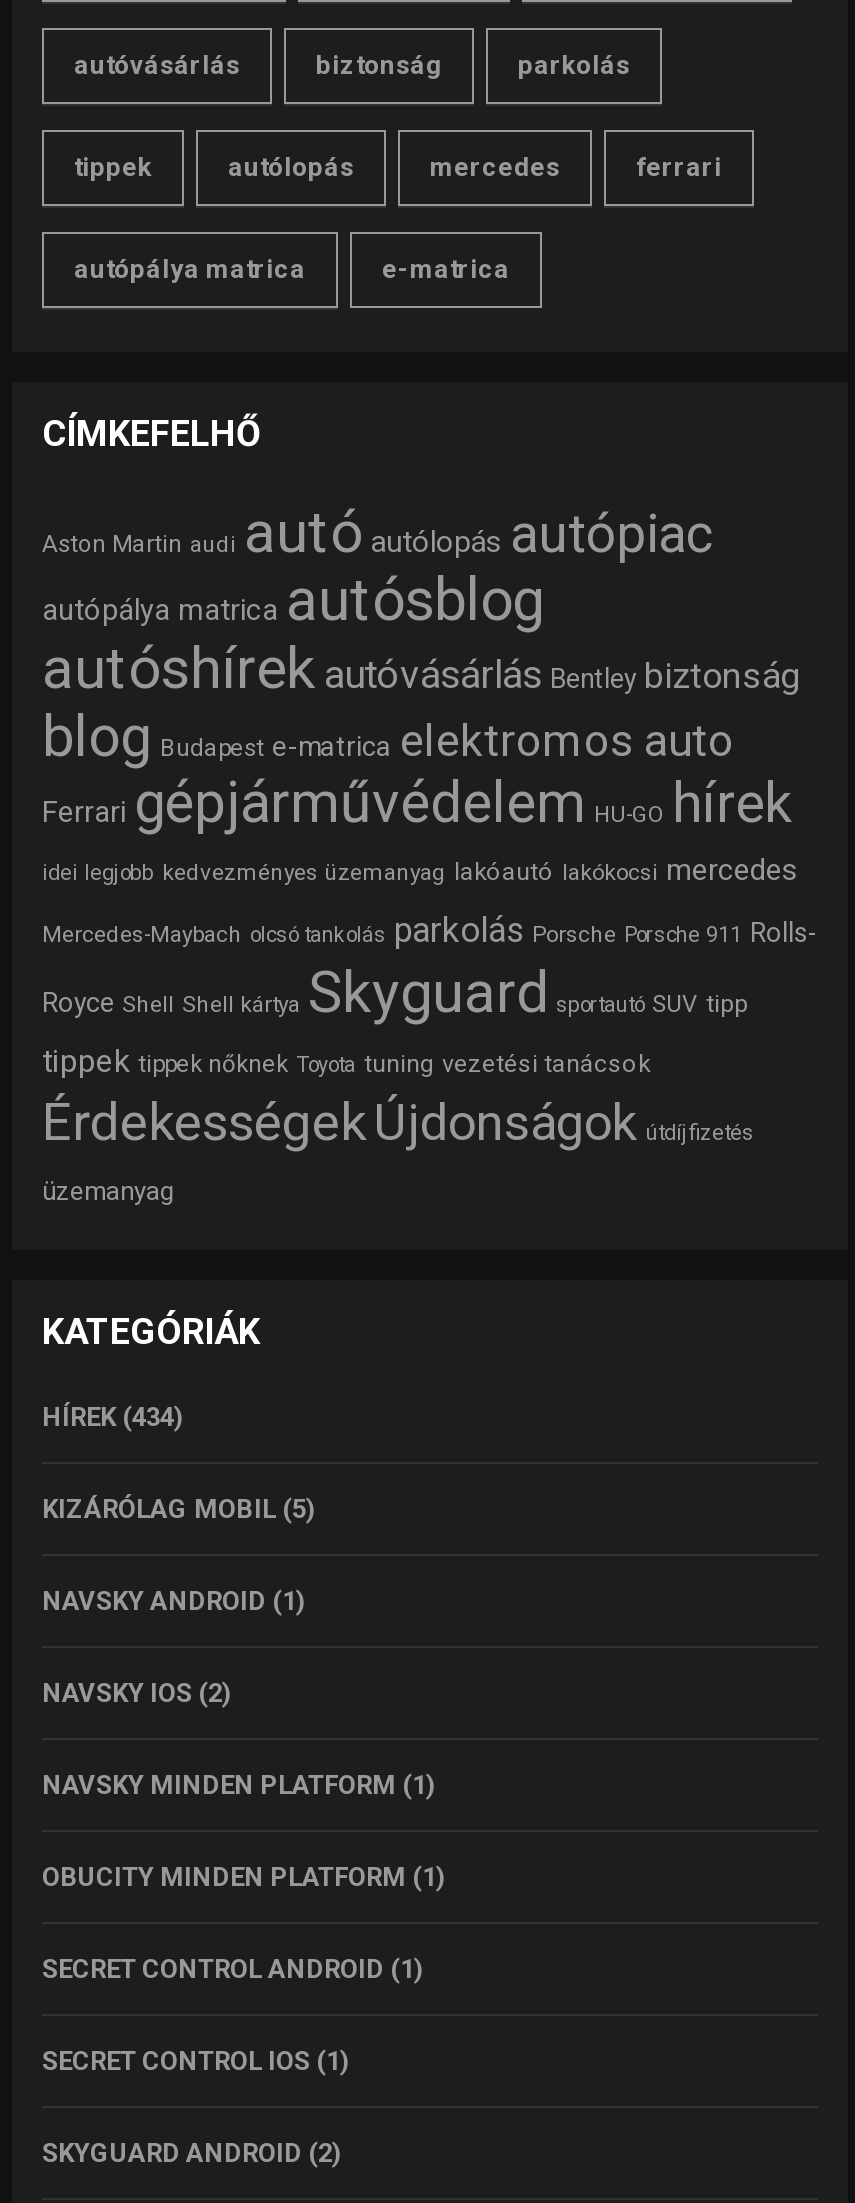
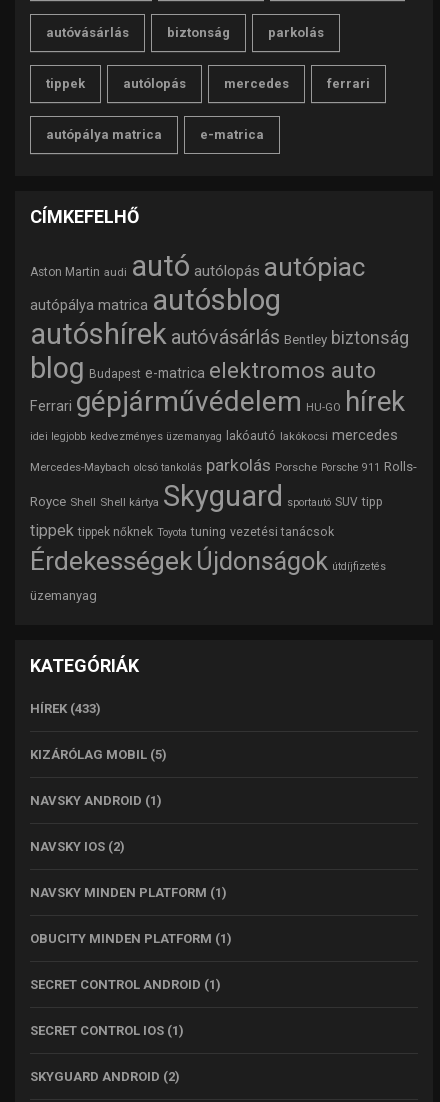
- HÍREK (434)
+ HÍREK (433)
